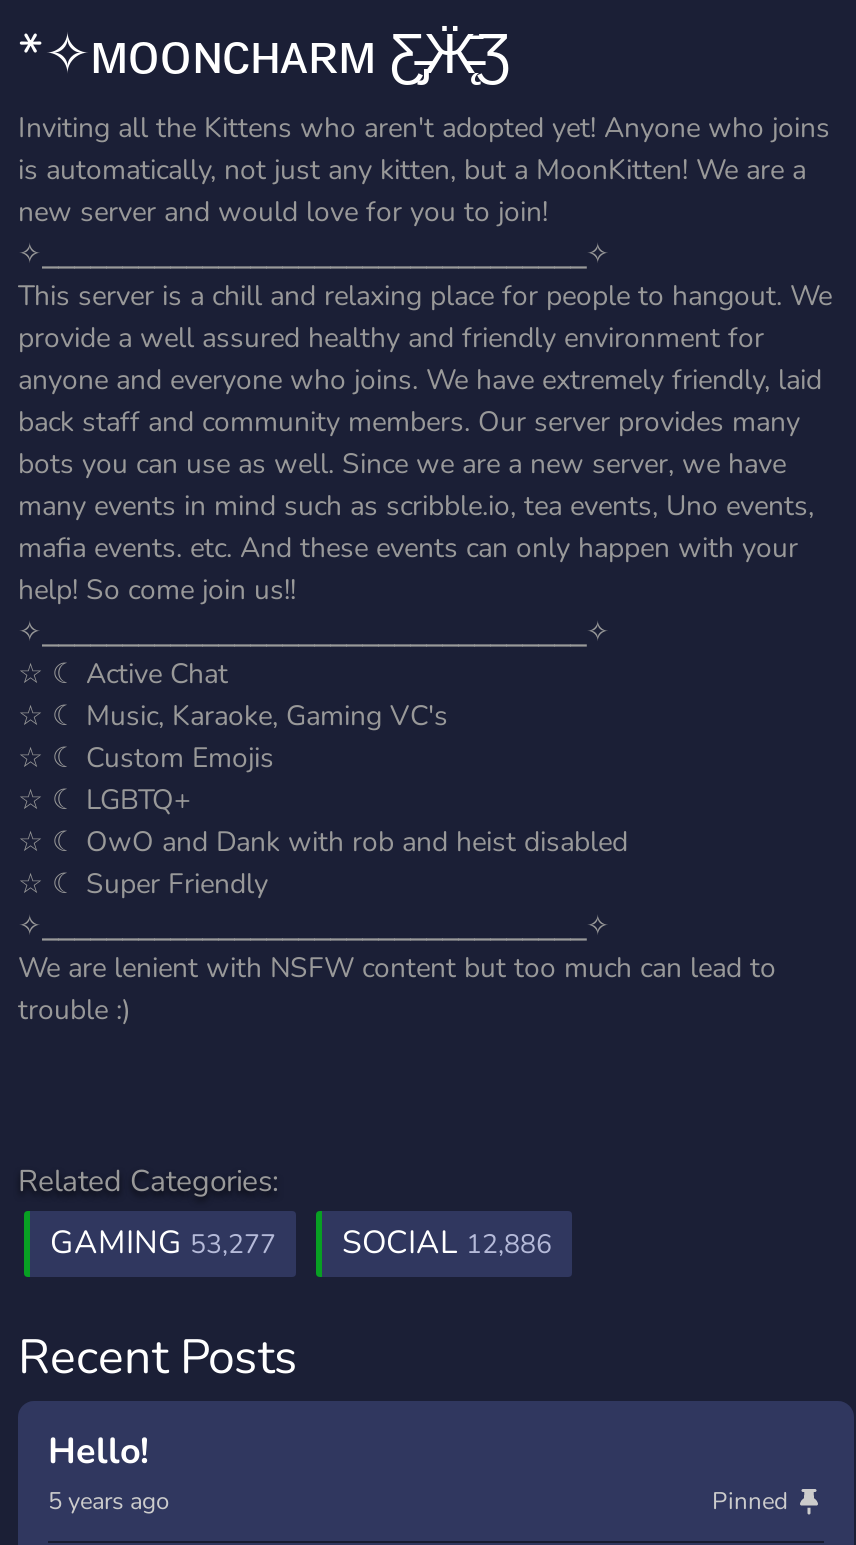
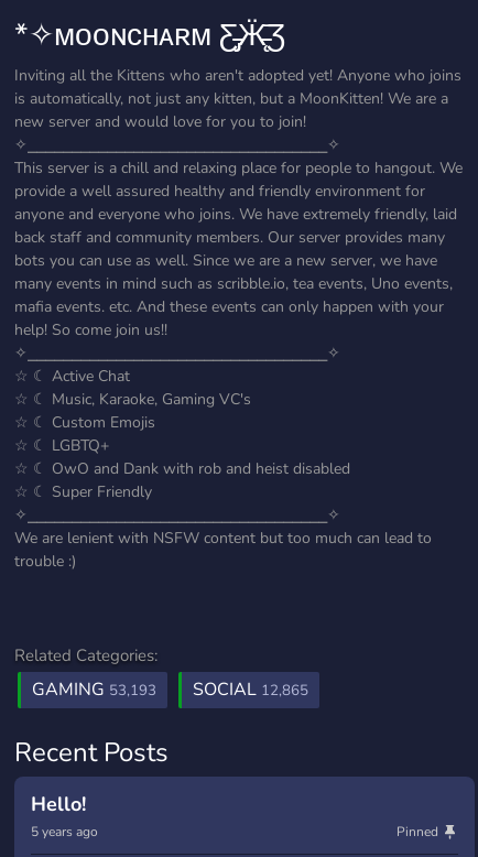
- GAMING 53,277
+ GAMING 53,193

- SOCIAL 12,886
+ SOCIAL 12,865
